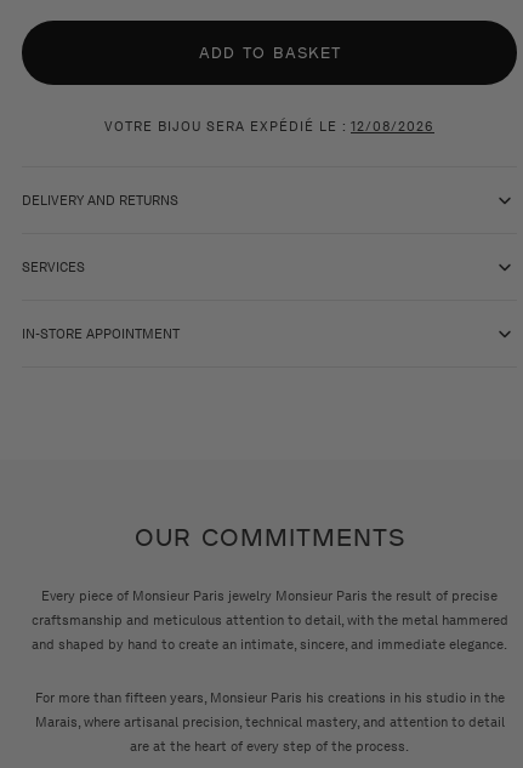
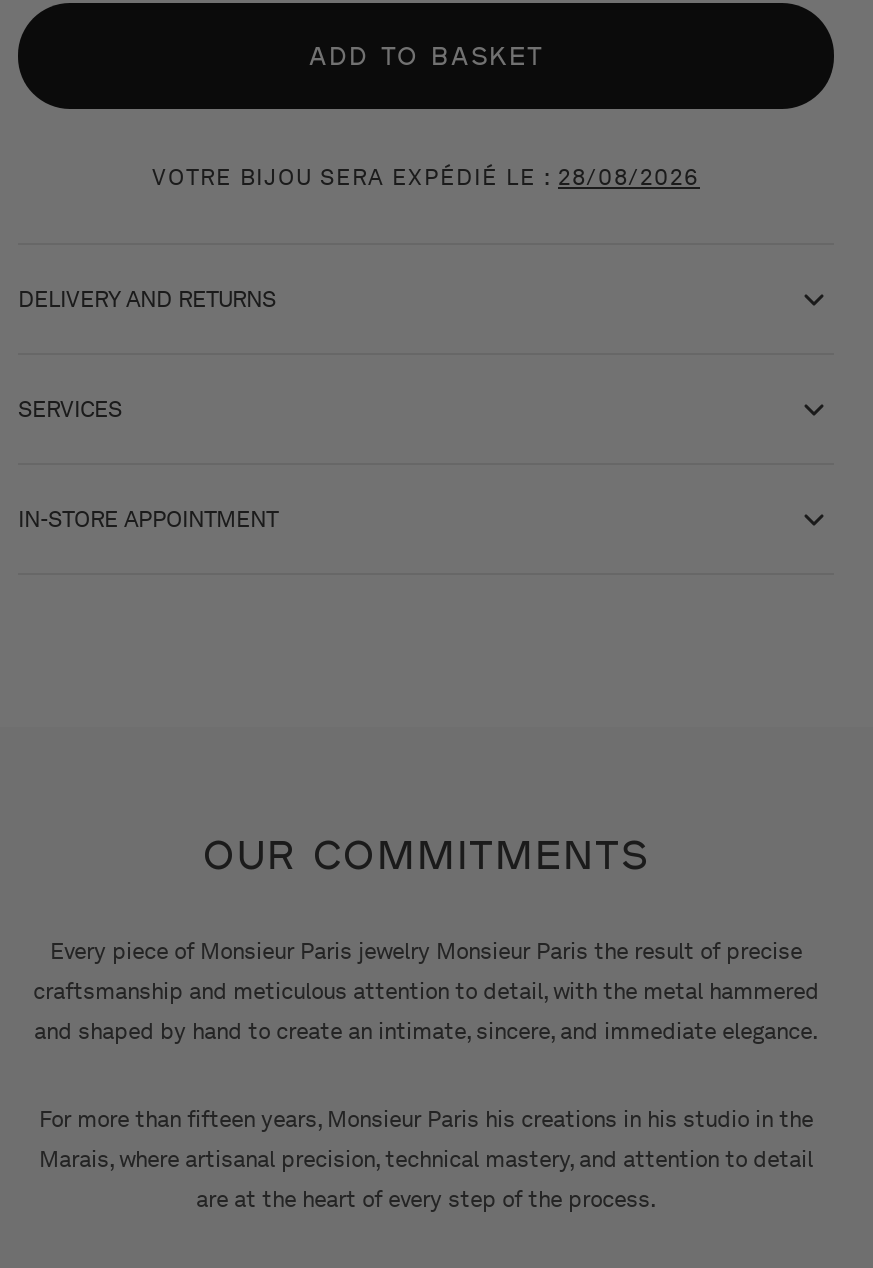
- VOTRE BIJOU SERA EXPÉDIÉ LE : 12/08/2026
+ VOTRE BIJOU SERA EXPÉDIÉ LE : 28/08/2026
